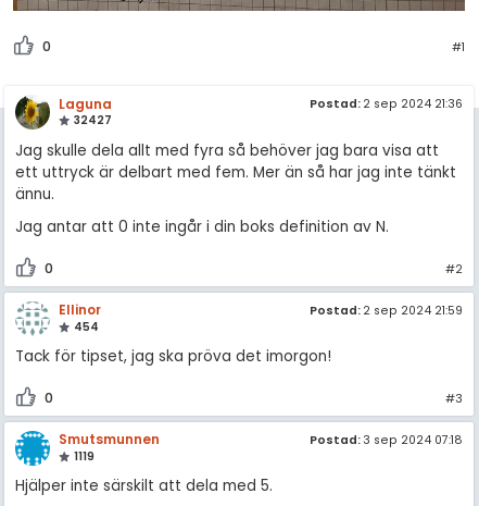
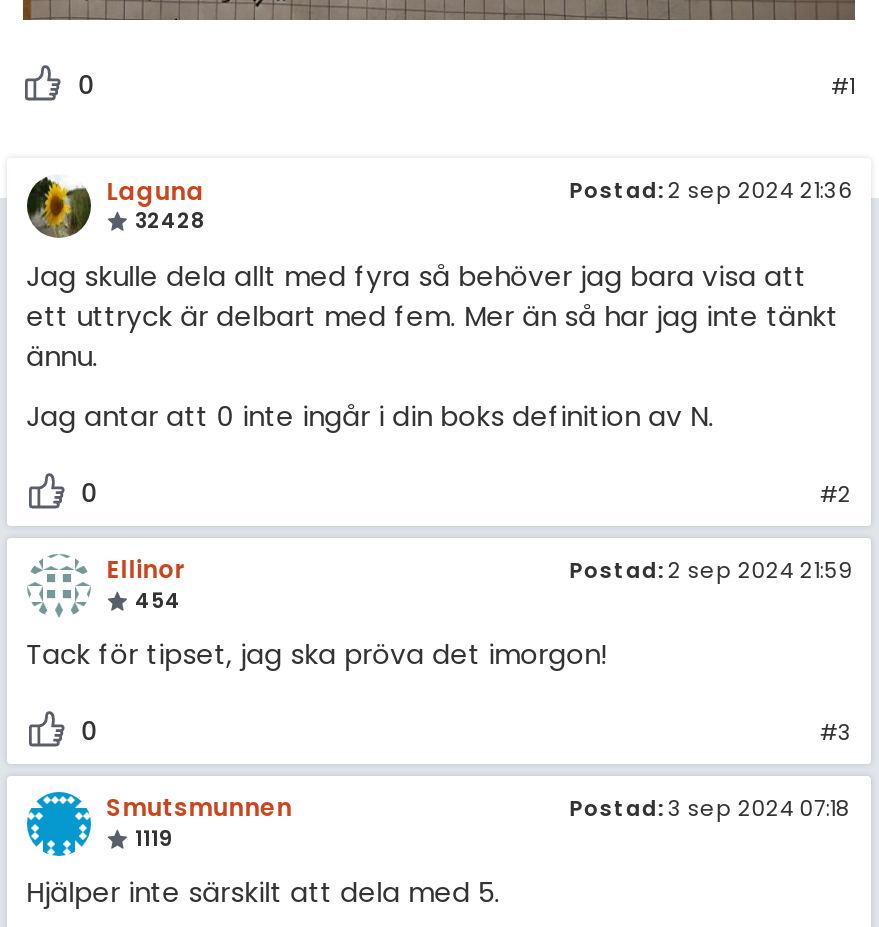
- 32427
+ 32428
